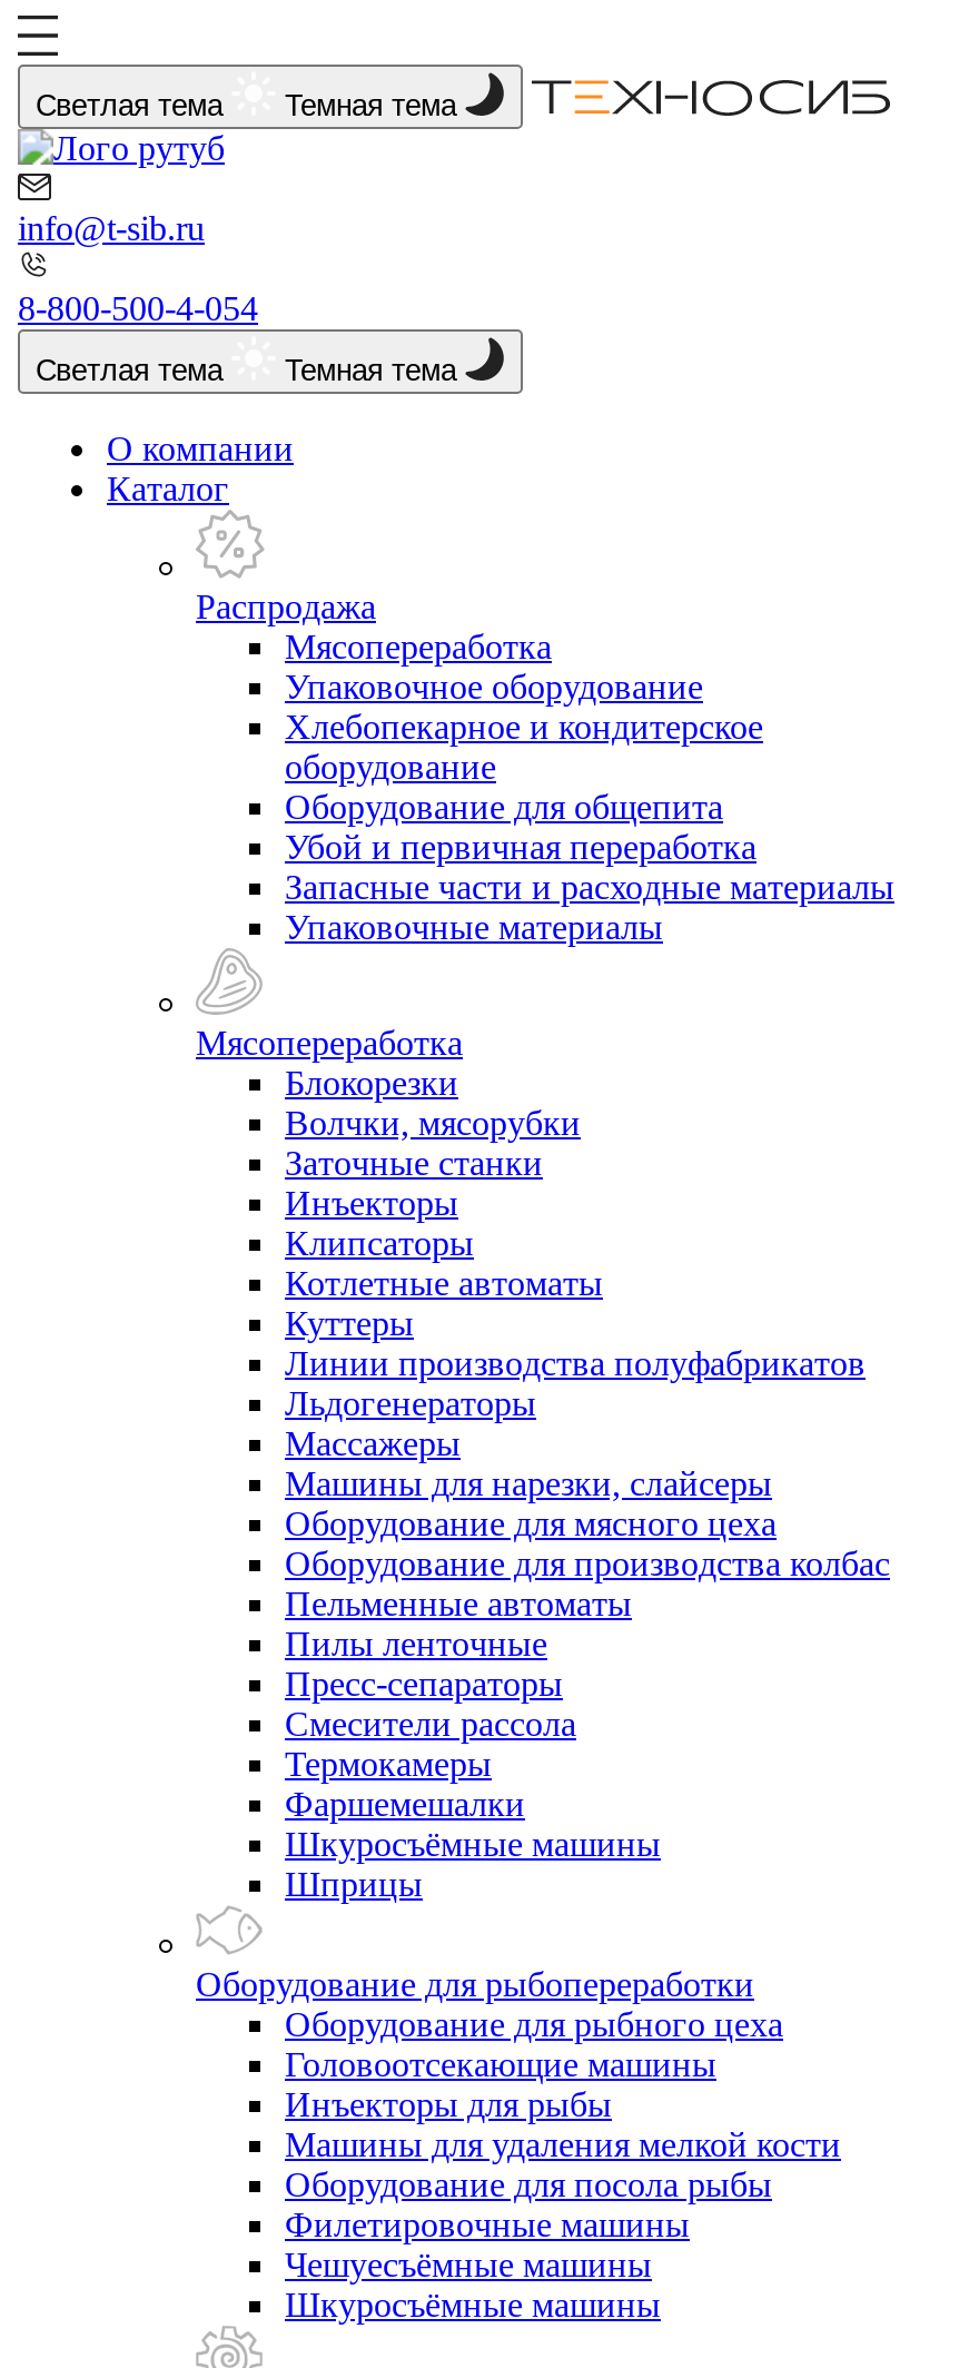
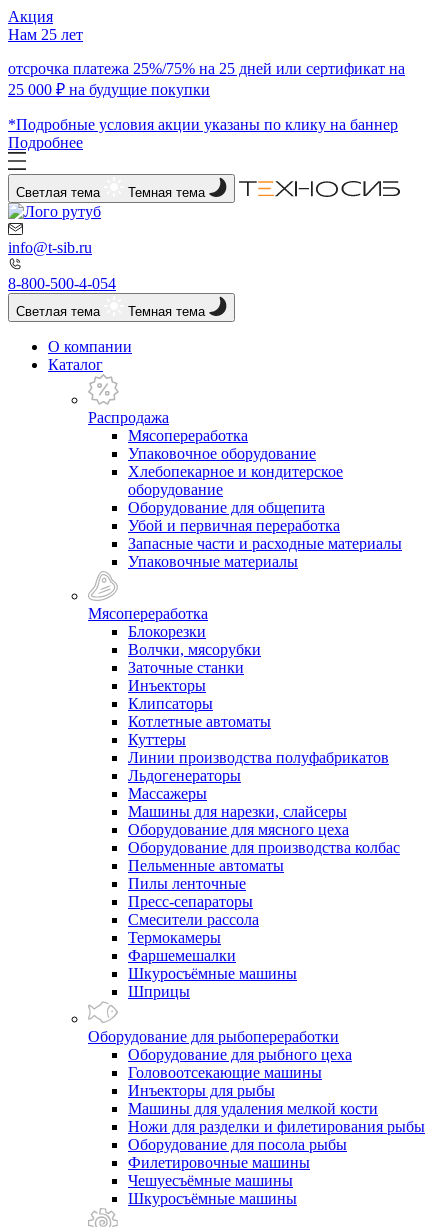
+ Акция
+ Нам 25 лет
+ отсрочка платежа 25%/75% на 25 дней или сертификат на
+ 25 000 ₽ на будущие покупки
+ *Подробные условия акции указаны по клику на баннер
+ Подробнее

+ Ножи для разделки и филетирования рыбы
